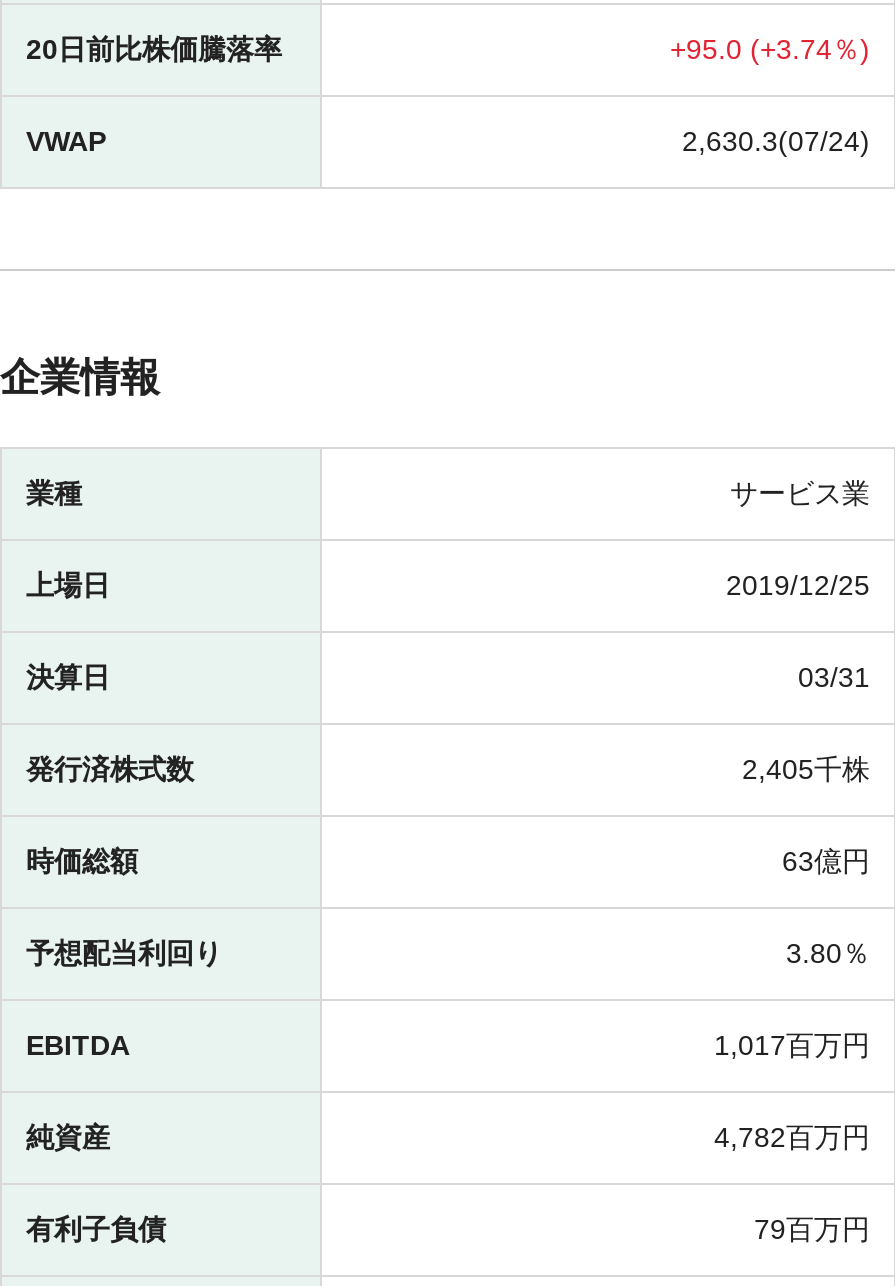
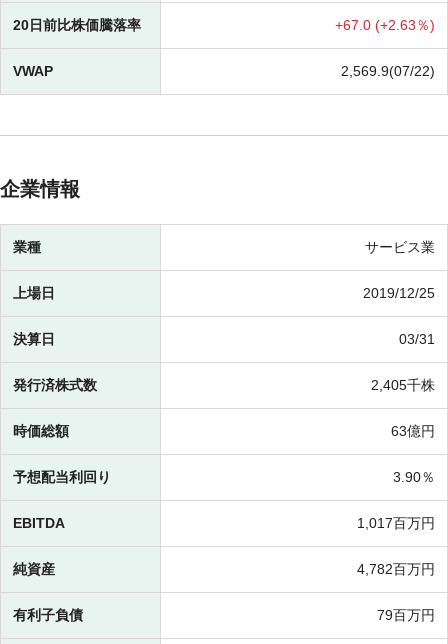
- +95.0 (+3.74％)
+ +67.0 (+2.63％)

- 2,630.3(07/24)
+ 2,569.9(07/22)

- 3.80％
+ 3.90％
